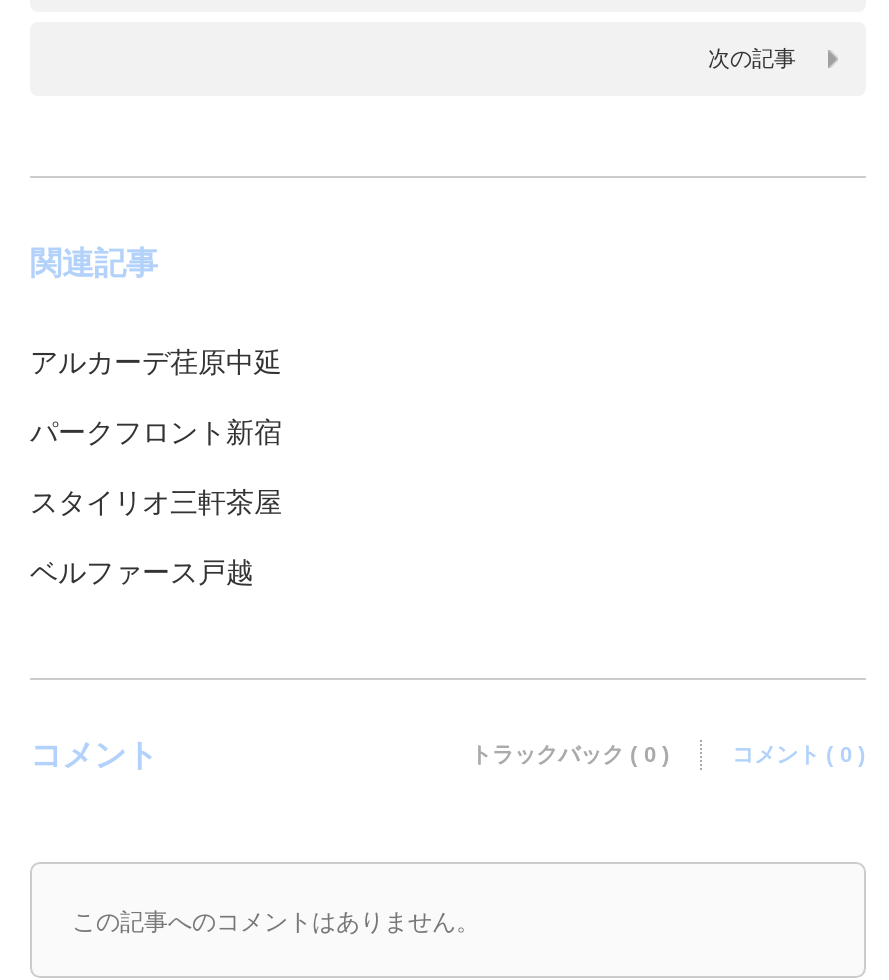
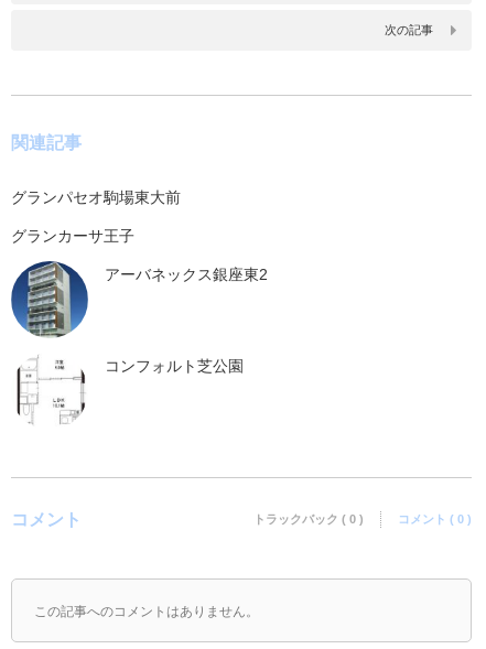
- アルカーデ荏原中延
+ グランパセオ駒場東大前

- パークフロント新宿
+ グランカーサ王子

- スタイリオ三軒茶屋
+ アーバネックス銀座東2

- ベルファース戸越
+ コンフォルト芝公園
